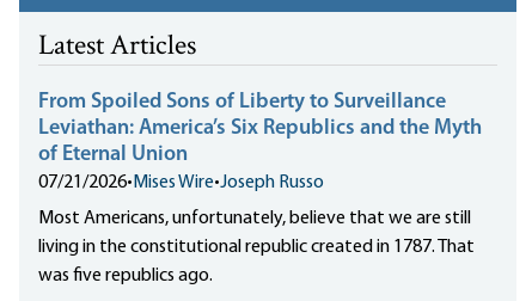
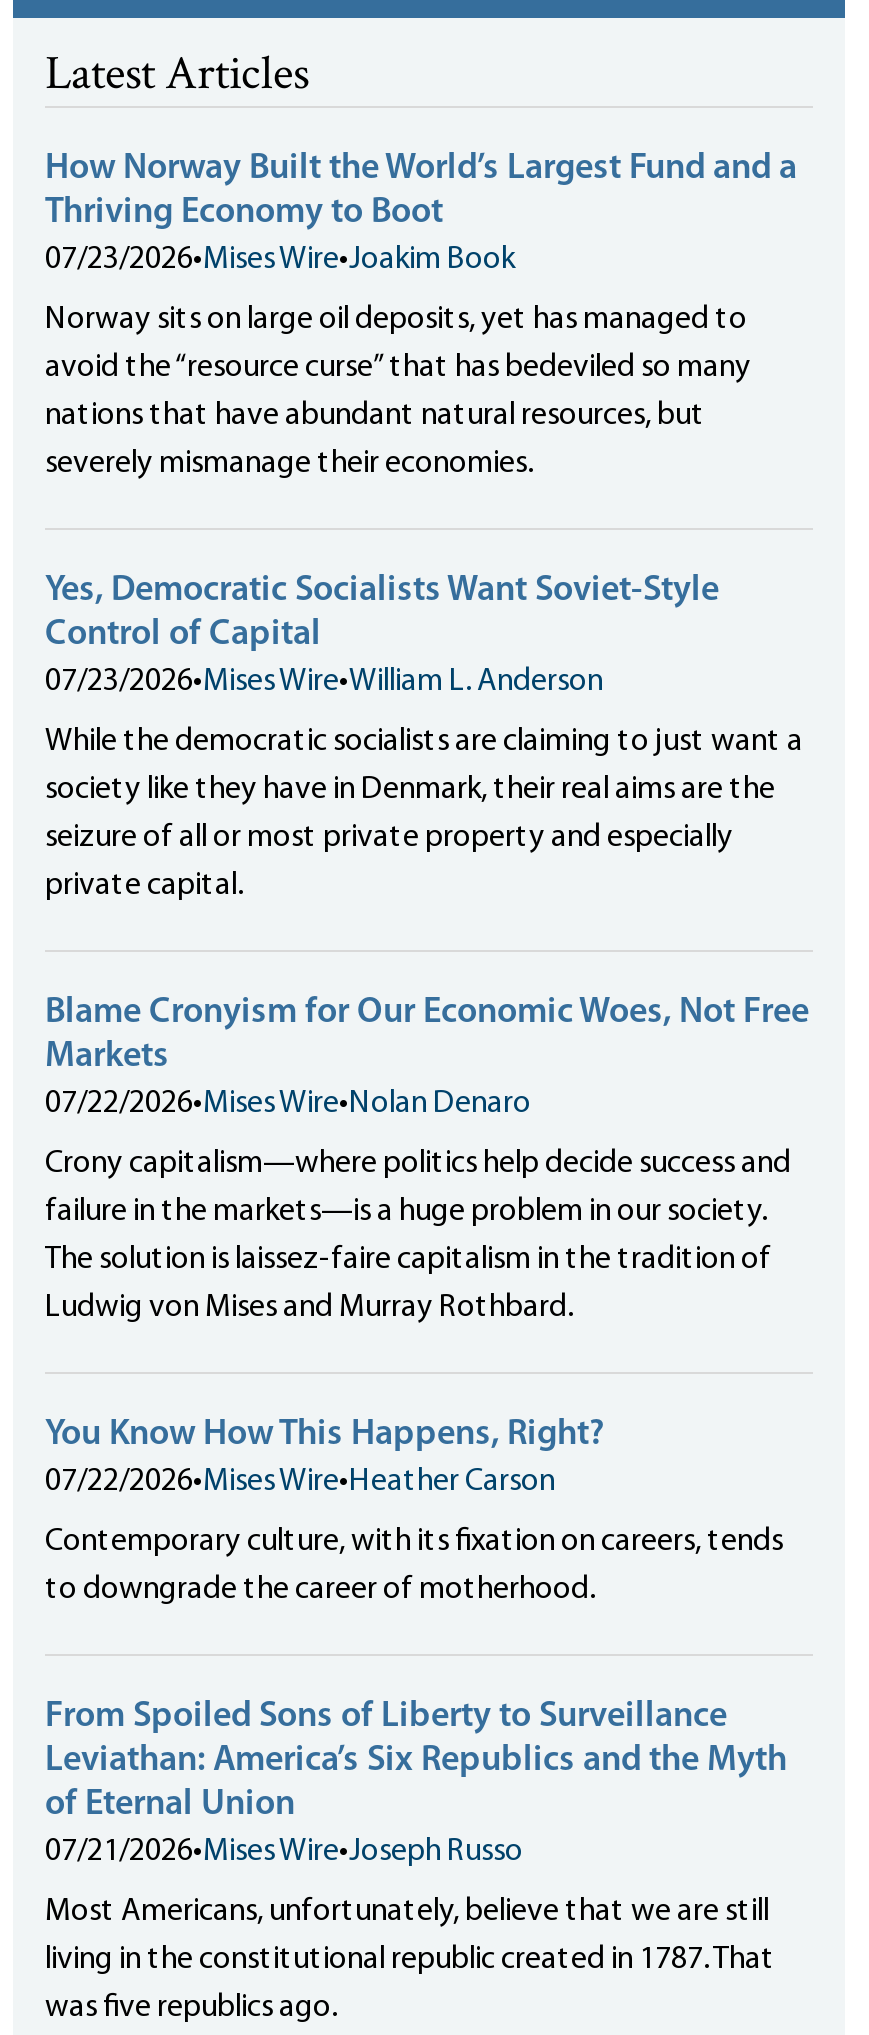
+ How Norway Built the World’s Largest Fund and a
+ Thriving Economy to Boot
+ 07/23/2026•Mises Wire•Joakim Book
+ Norway sits on large oil deposits, yet has managed to
+ avoid the “resource curse” that has bedeviled so many
+ nations that have abundant natural resources, but
+ severely mismanage their economies.
+ Yes, Democratic Socialists Want Soviet-Style
+ Control of Capital
+ 07/23/2026•Mises Wire•William L. Anderson
+ While the democratic socialists are claiming to just want a
+ society like they have in Denmark, their real aims are the
+ seizure of all or most private property and especially
+ private capital.
+ Blame Cronyism for Our Economic Woes, Not Free
+ Markets
+ 07/22/2026•Mises Wire•Nolan Denaro
+ Crony capitalism—where politics help decide success and
+ failure in the markets—is a huge problem in our society.
+ The solution is laissez-faire capitalism in the tradition of
+ Ludwig von Mises and Murray Rothbard.
+ You Know How This Happens, Right?
+ 07/22/2026•Mises Wire•Heather Carson
+ Contemporary culture, with its fixation on careers, tends
+ to downgrade the career of motherhood.
